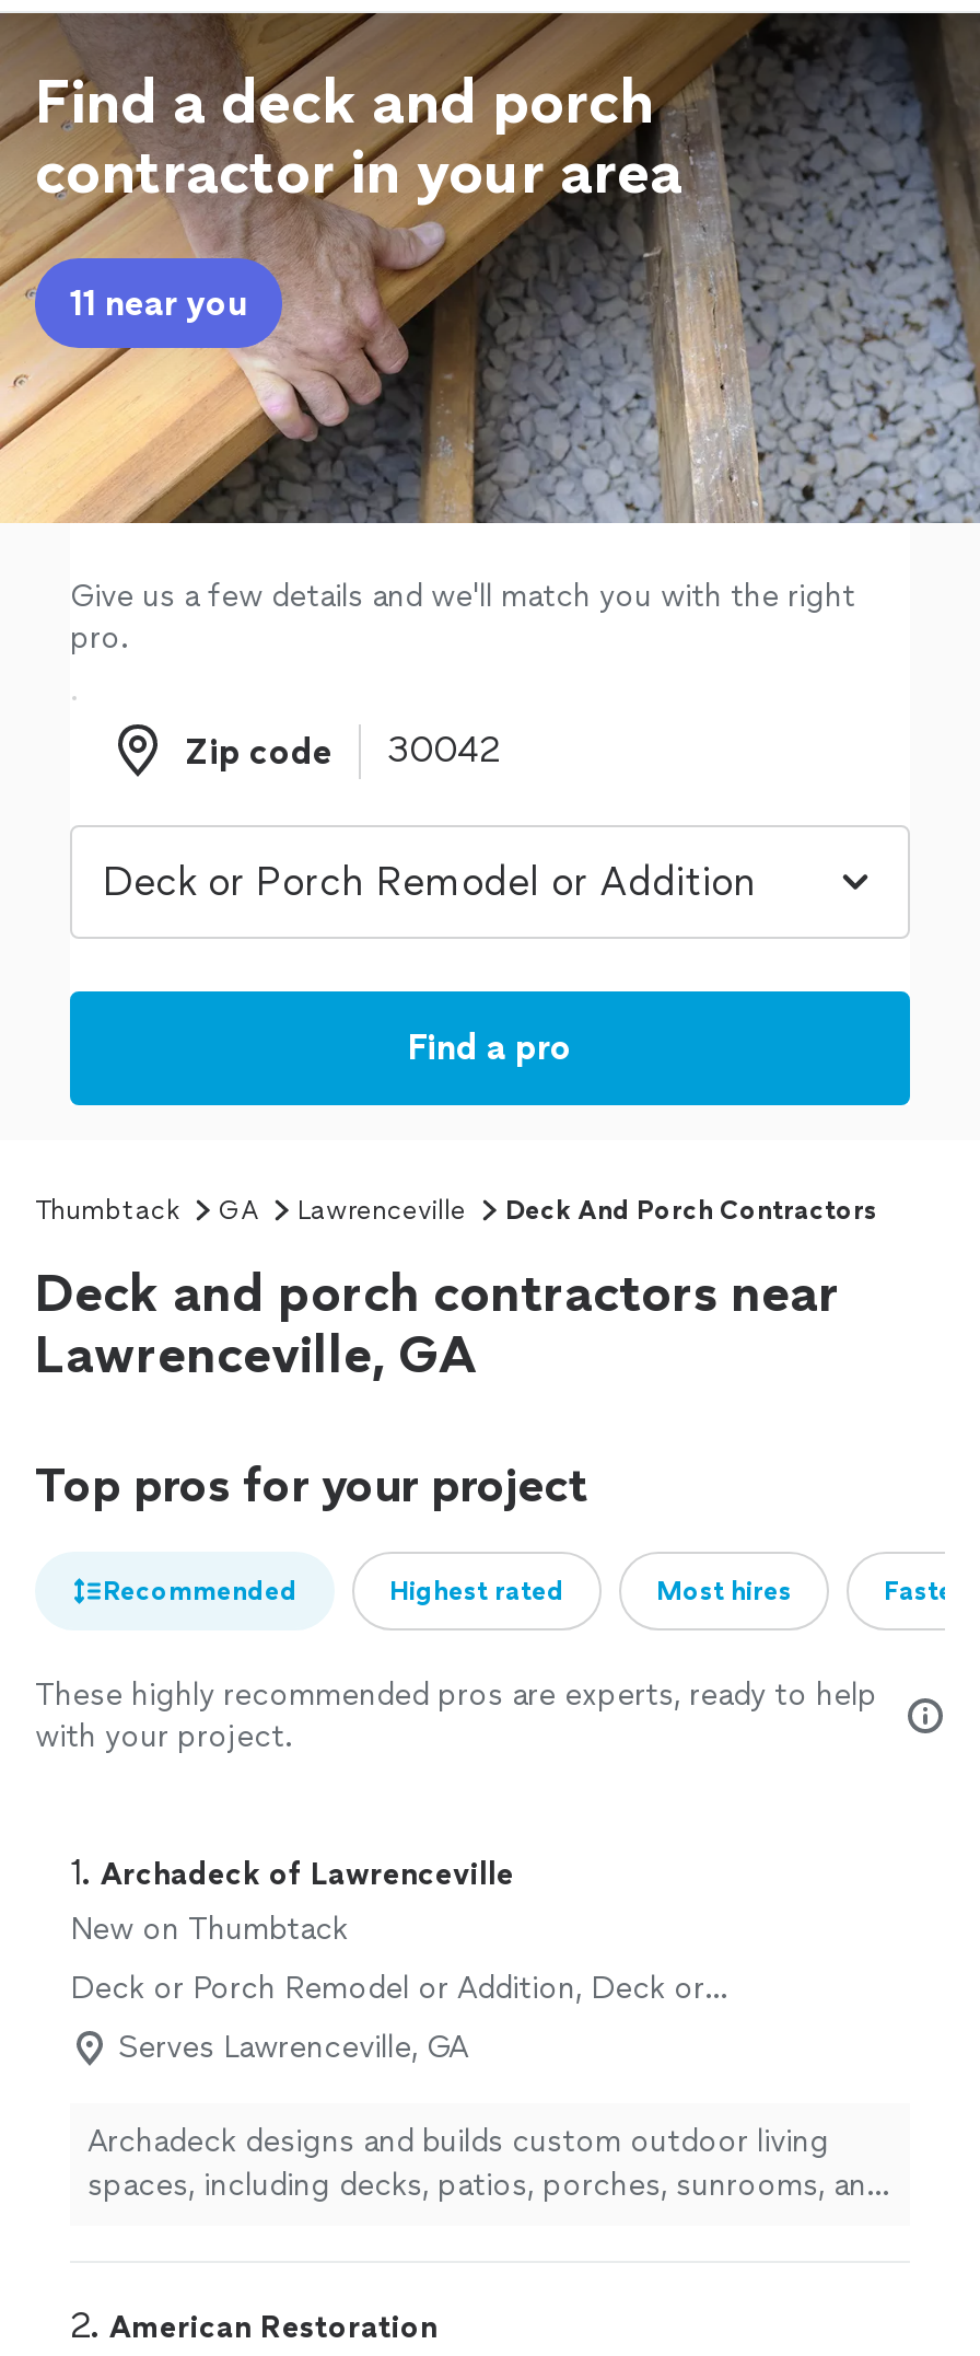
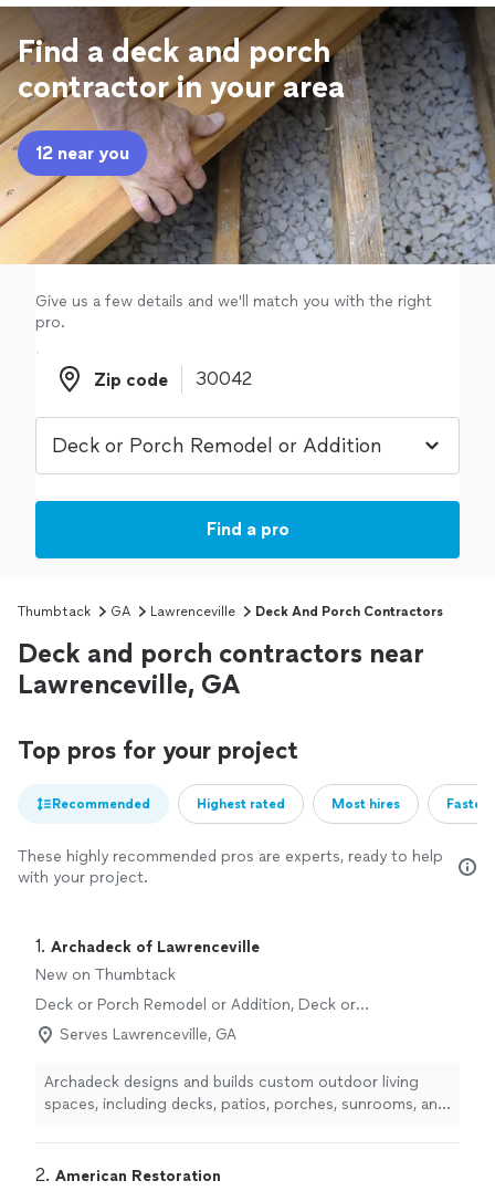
- 11 near you
+ 12 near you
